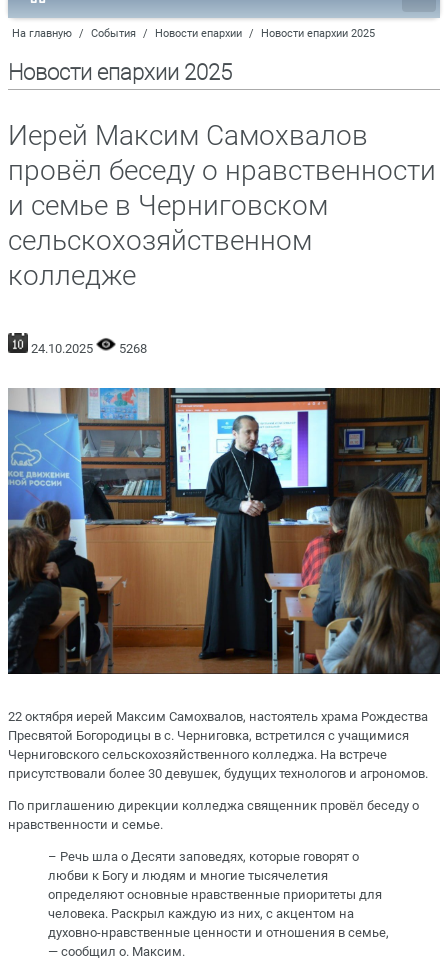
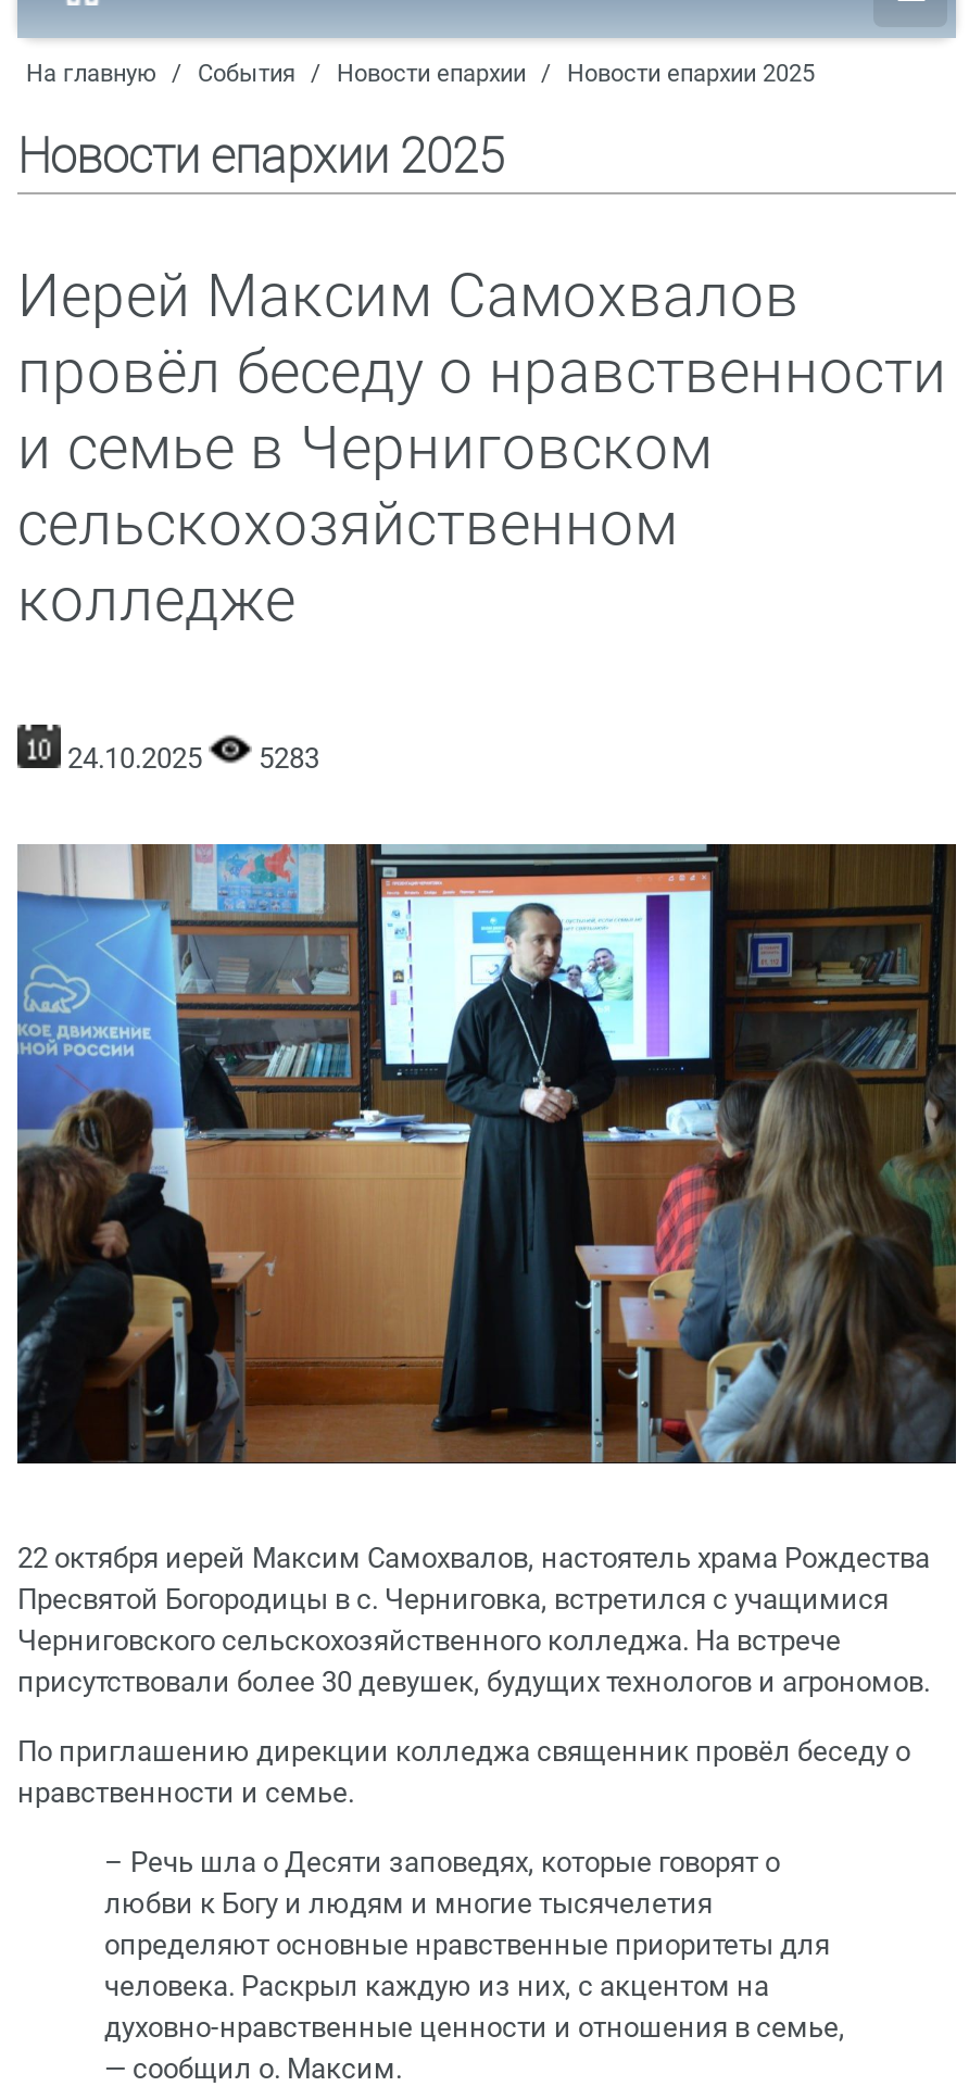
- 24.10.2025 5268
+ 24.10.2025 5283
